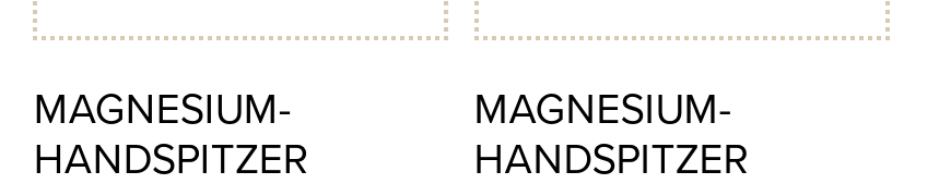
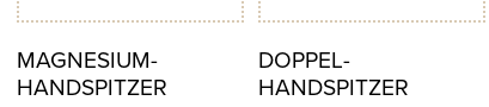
- MAGNESIUM-
+ DOPPEL-
